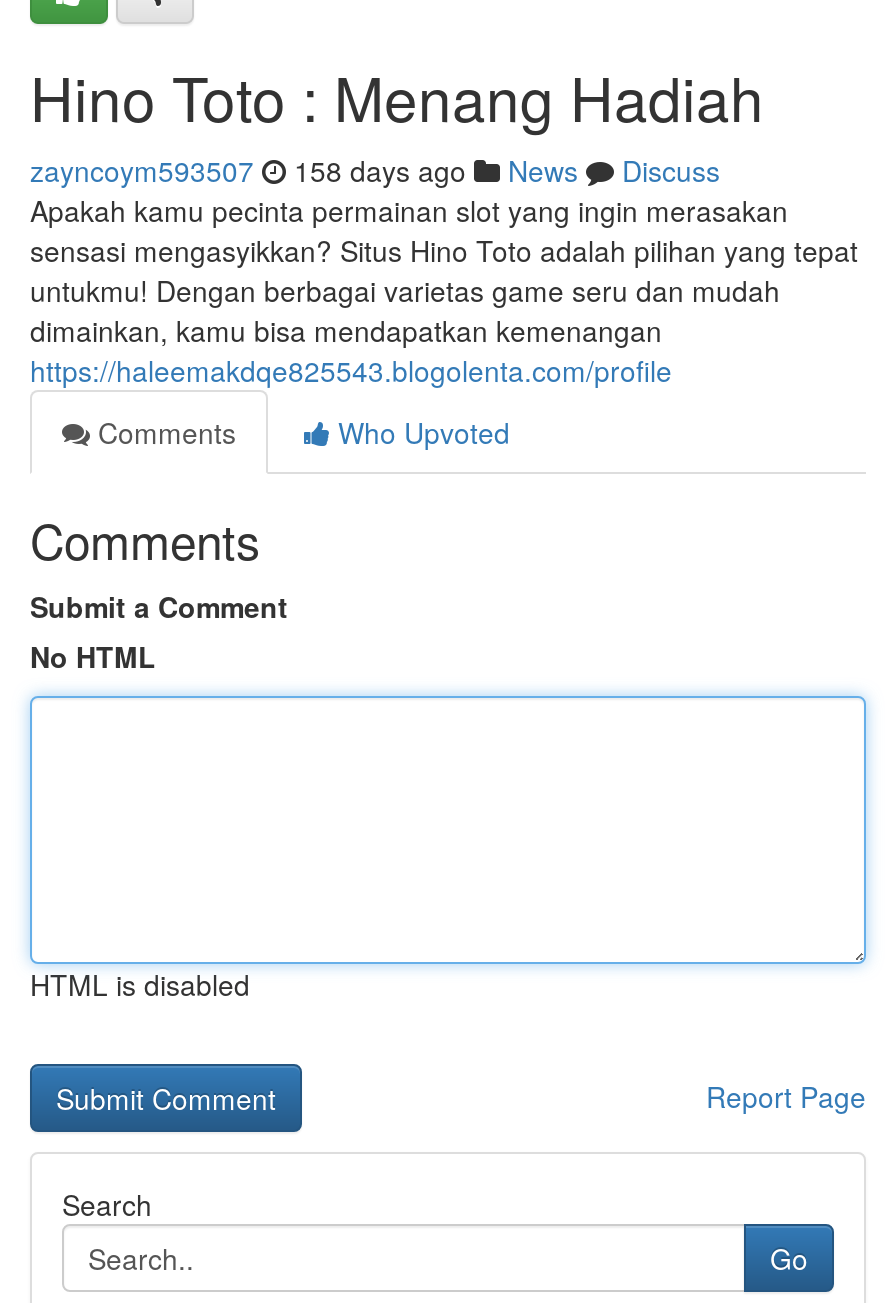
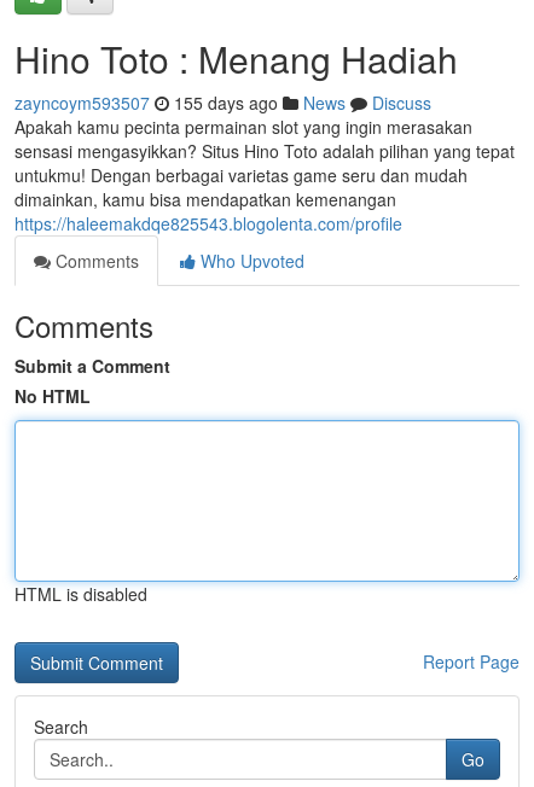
- zayncoym593507 158 days ago News Discuss
+ zayncoym593507 155 days ago News Discuss
